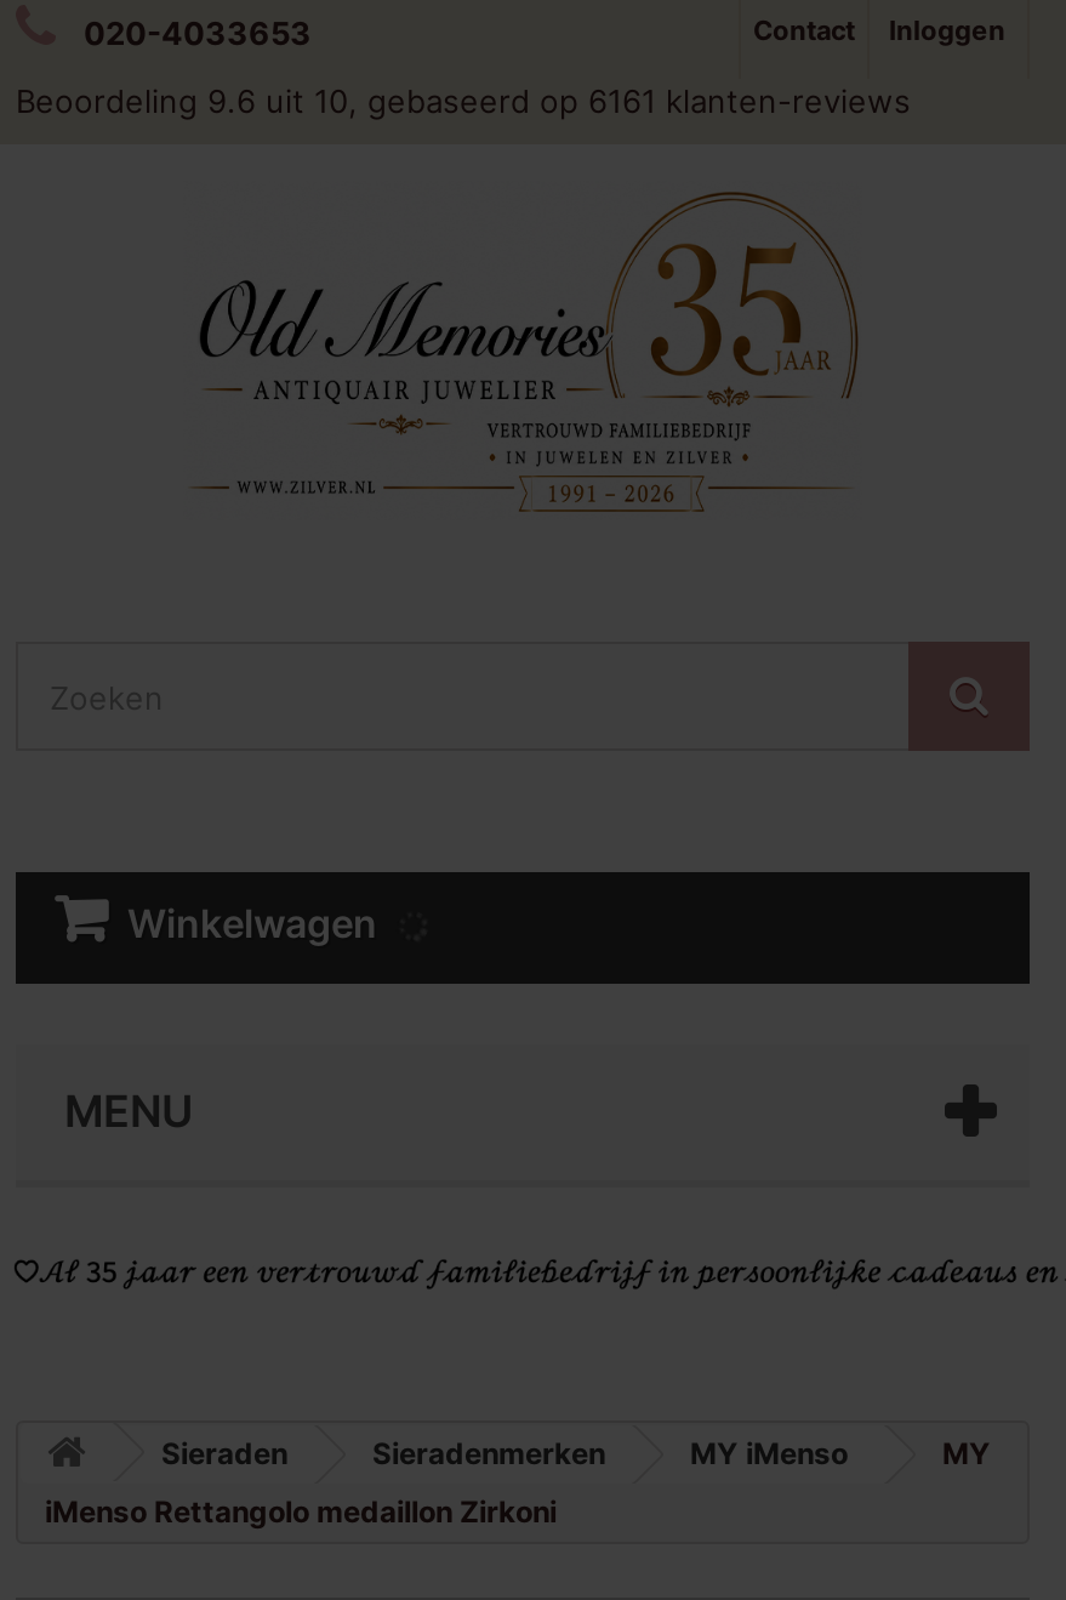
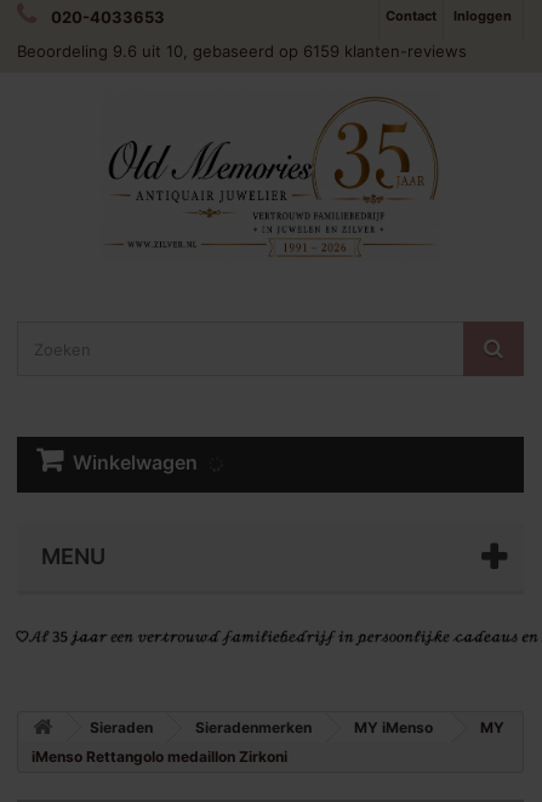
- Beoordeling 9.6 uit 10, gebaseerd op 6161 klanten-reviews
+ Beoordeling 9.6 uit 10, gebaseerd op 6159 klanten-reviews
